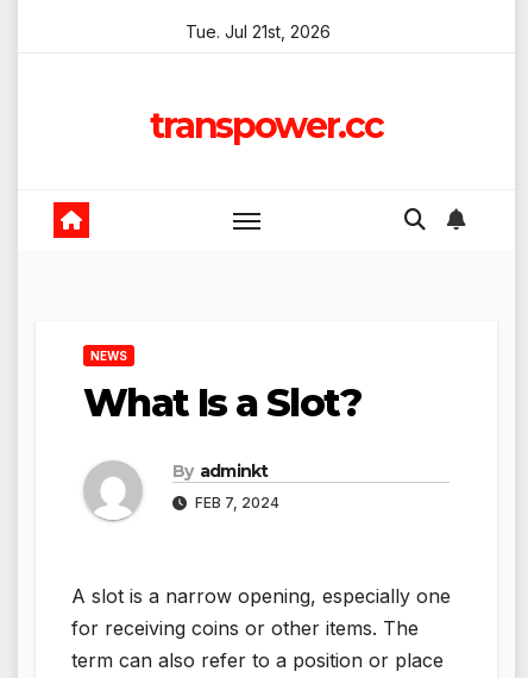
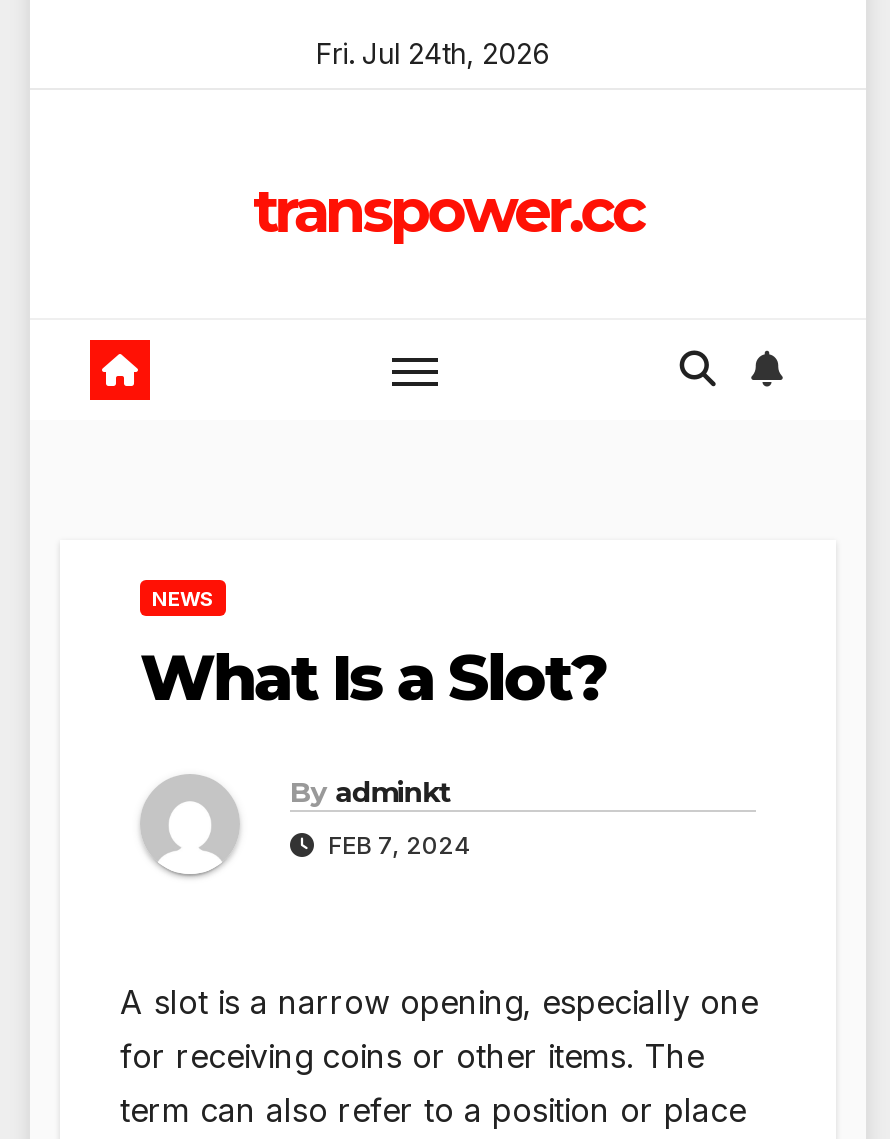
- Tue. Jul 21st, 2026
+ Fri. Jul 24th, 2026
